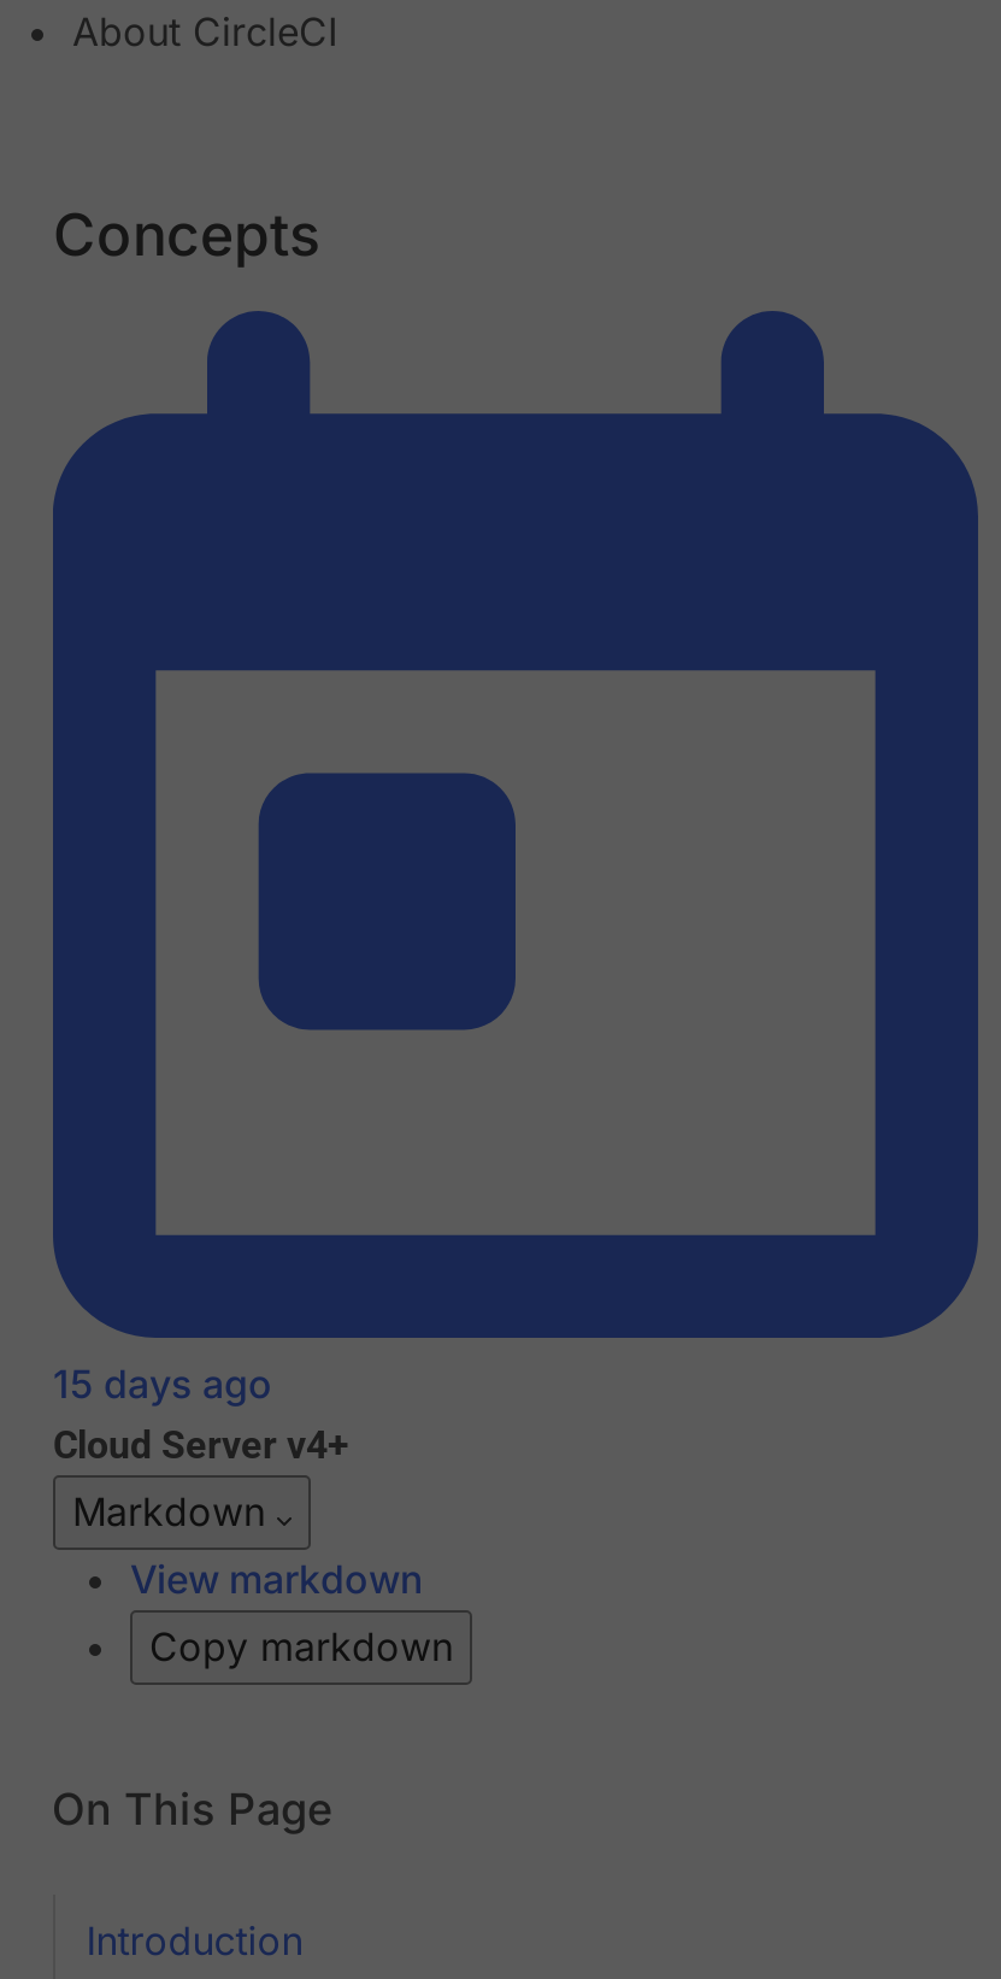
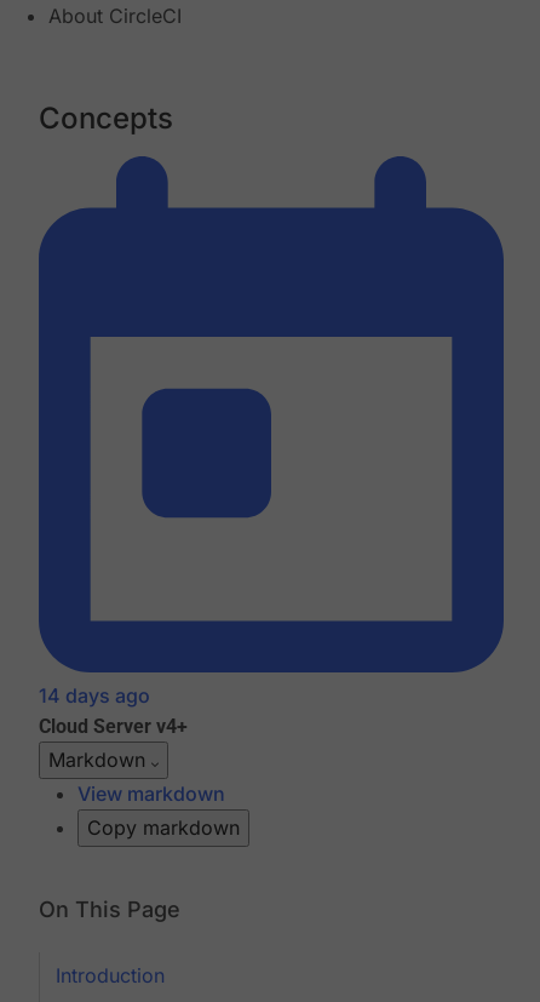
- 15 days ago
+ 14 days ago
